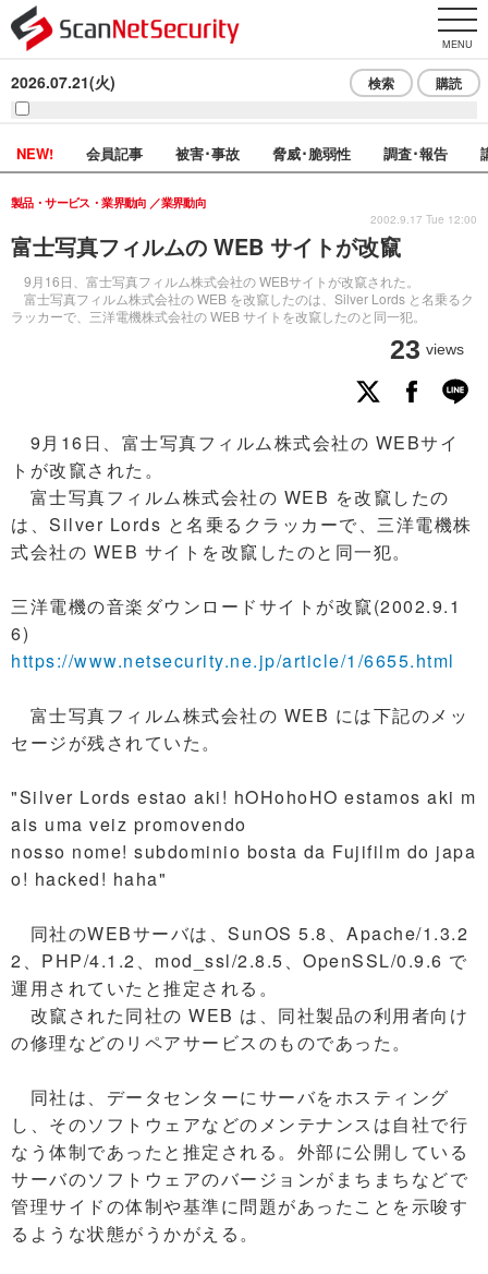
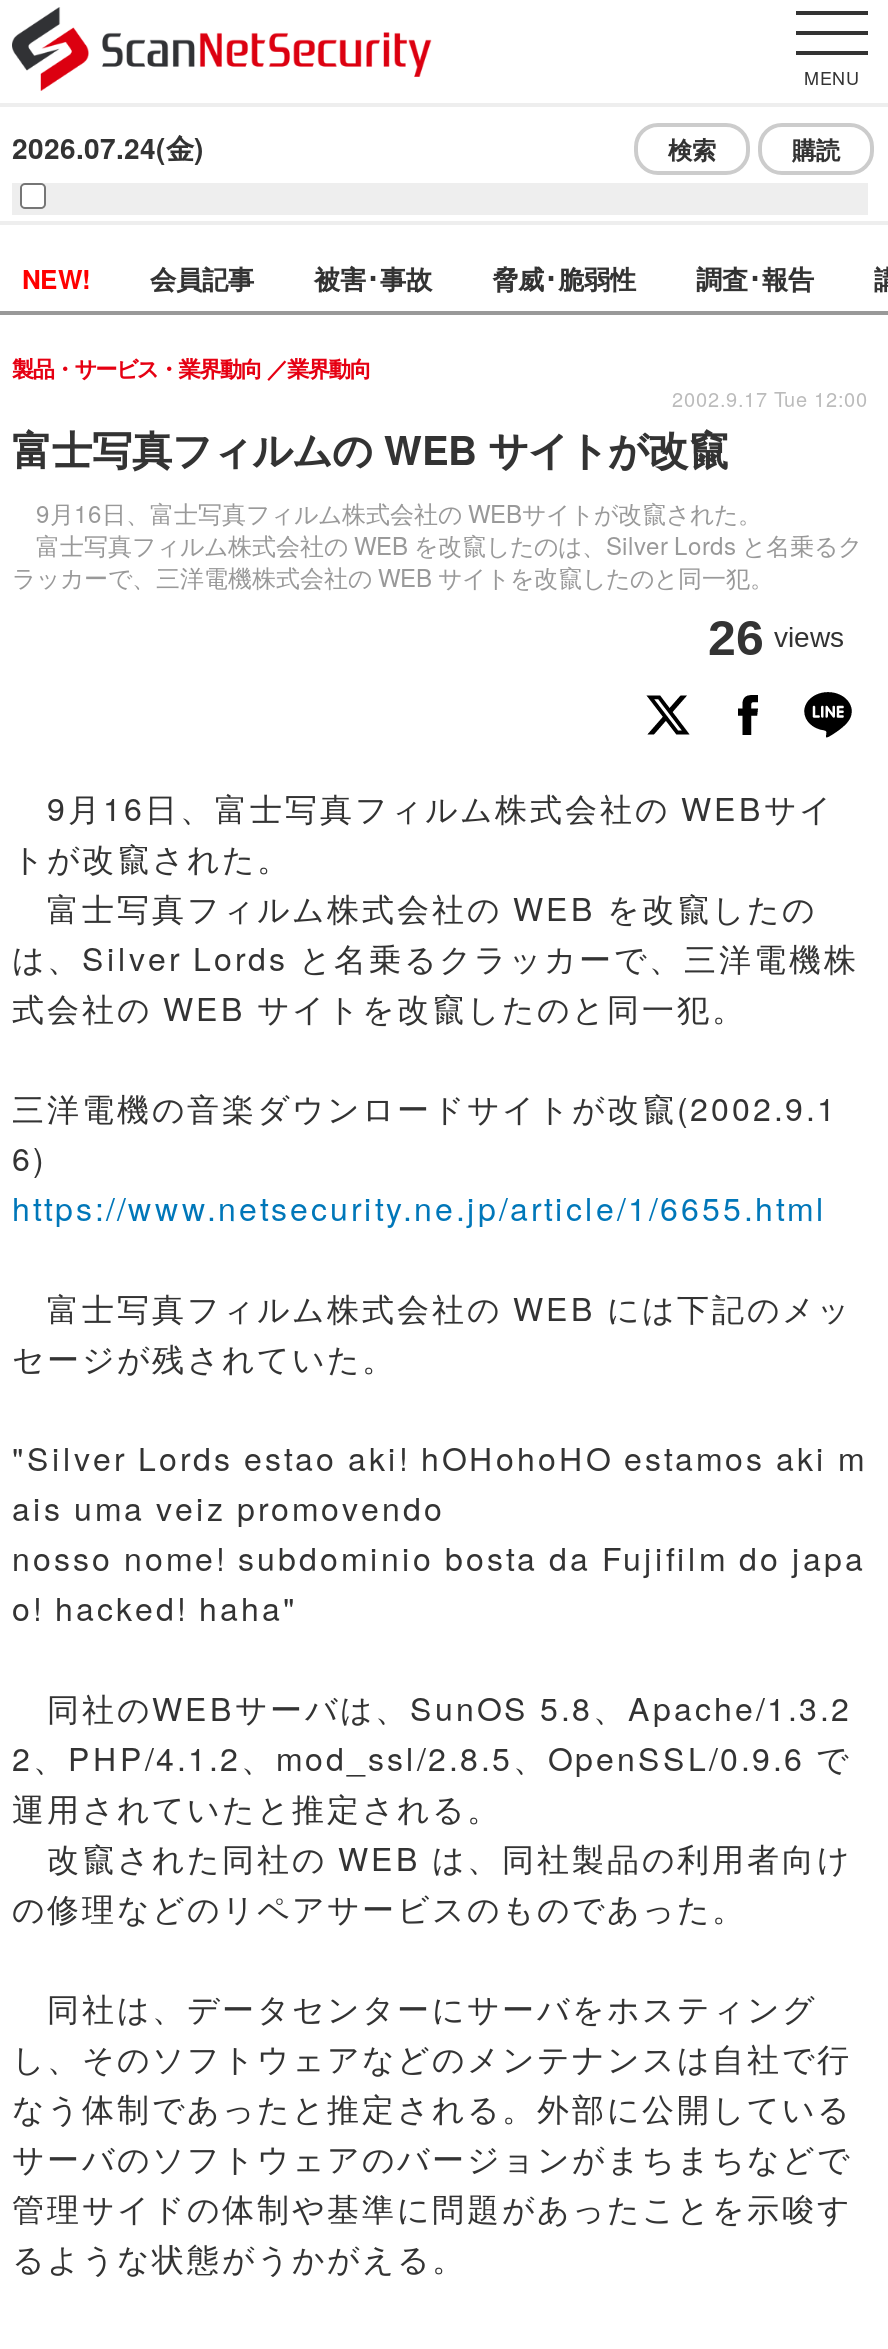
- 2026.07.21(火)
+ 2026.07.24(金)

- 23 views
+ 26 views
